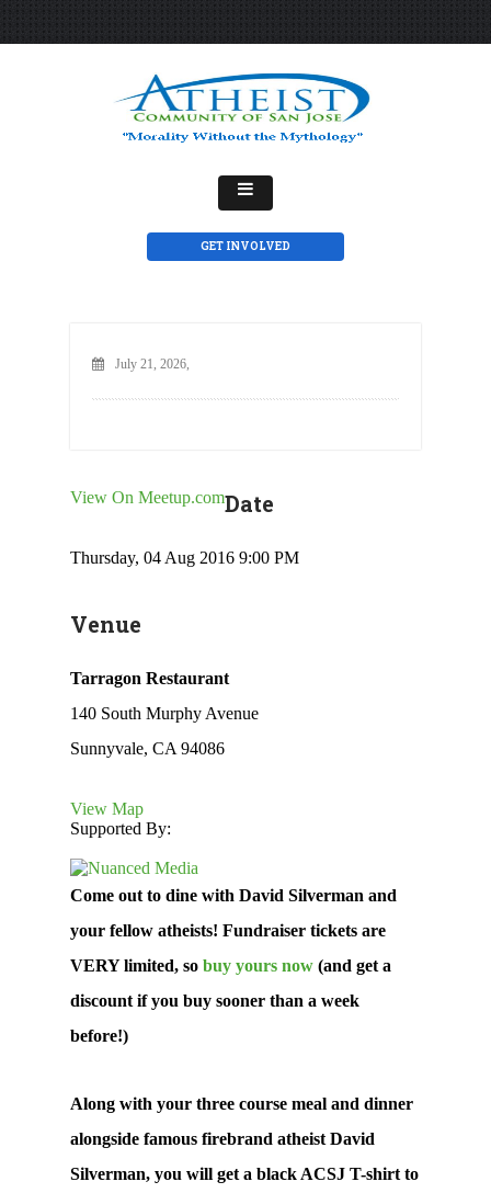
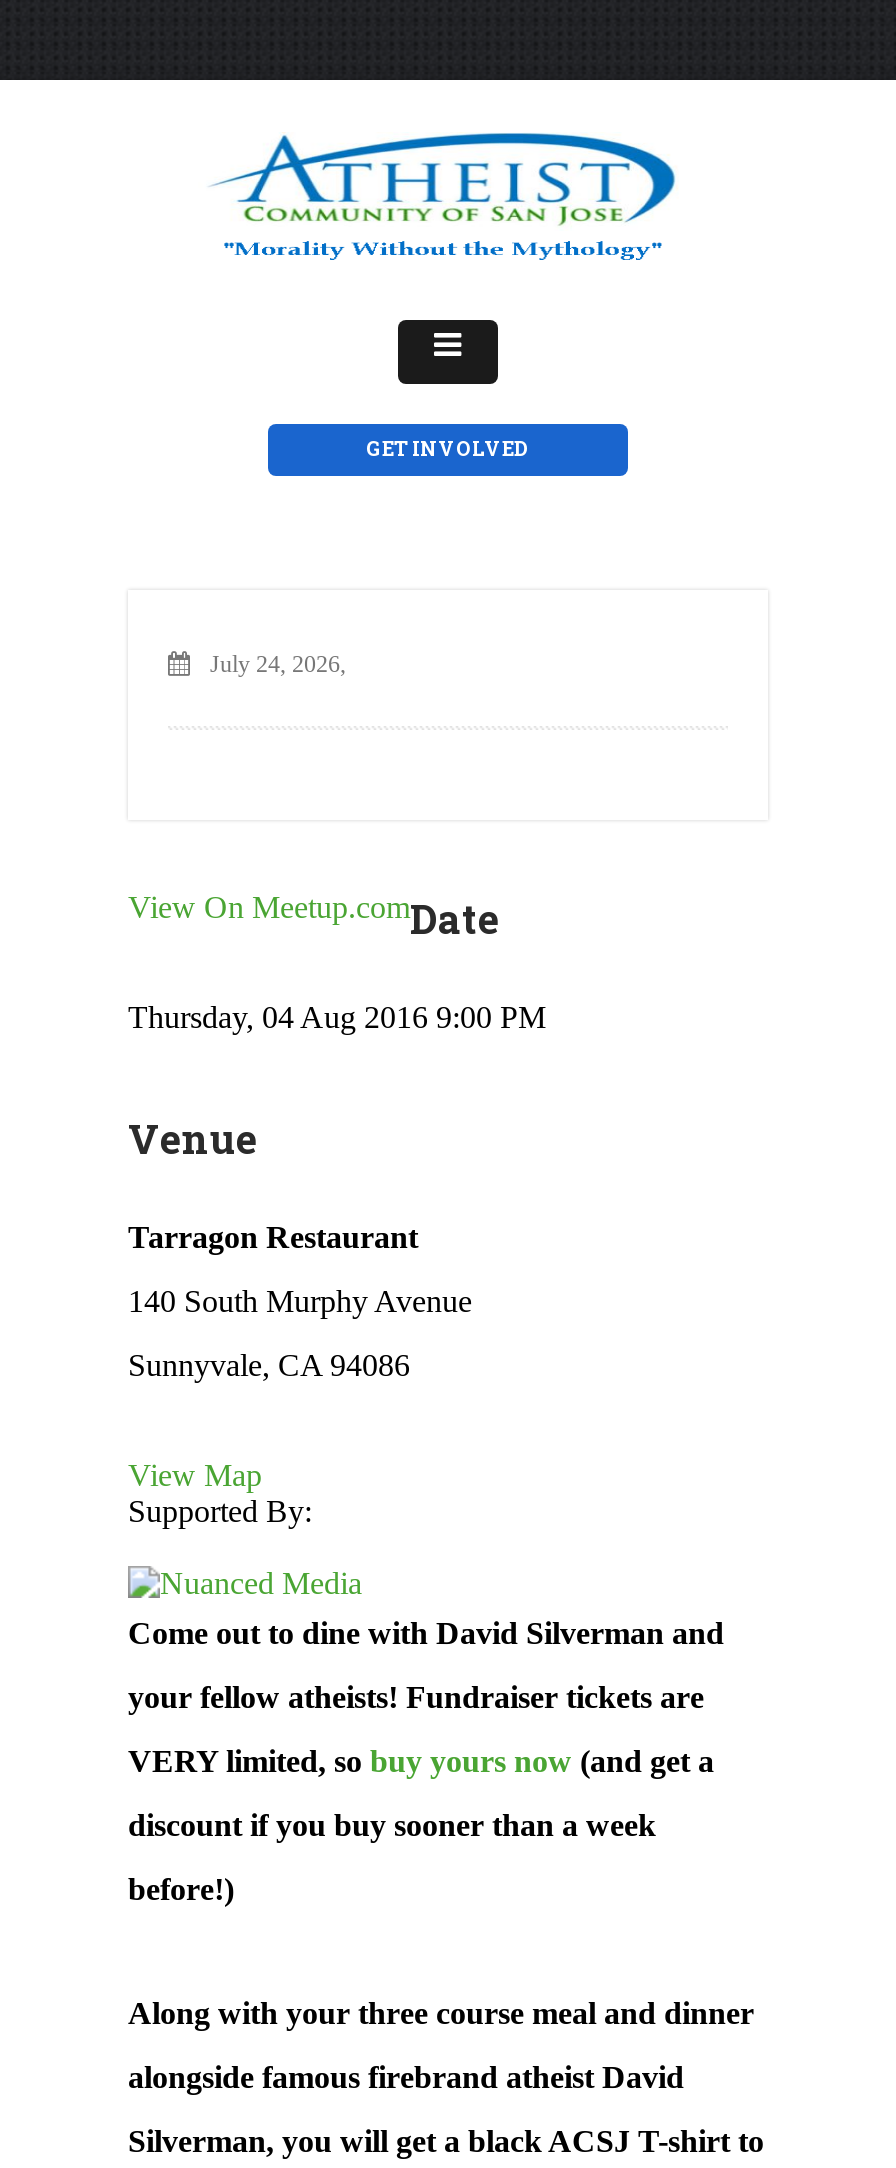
- July 21, 2026,
+ July 24, 2026,
